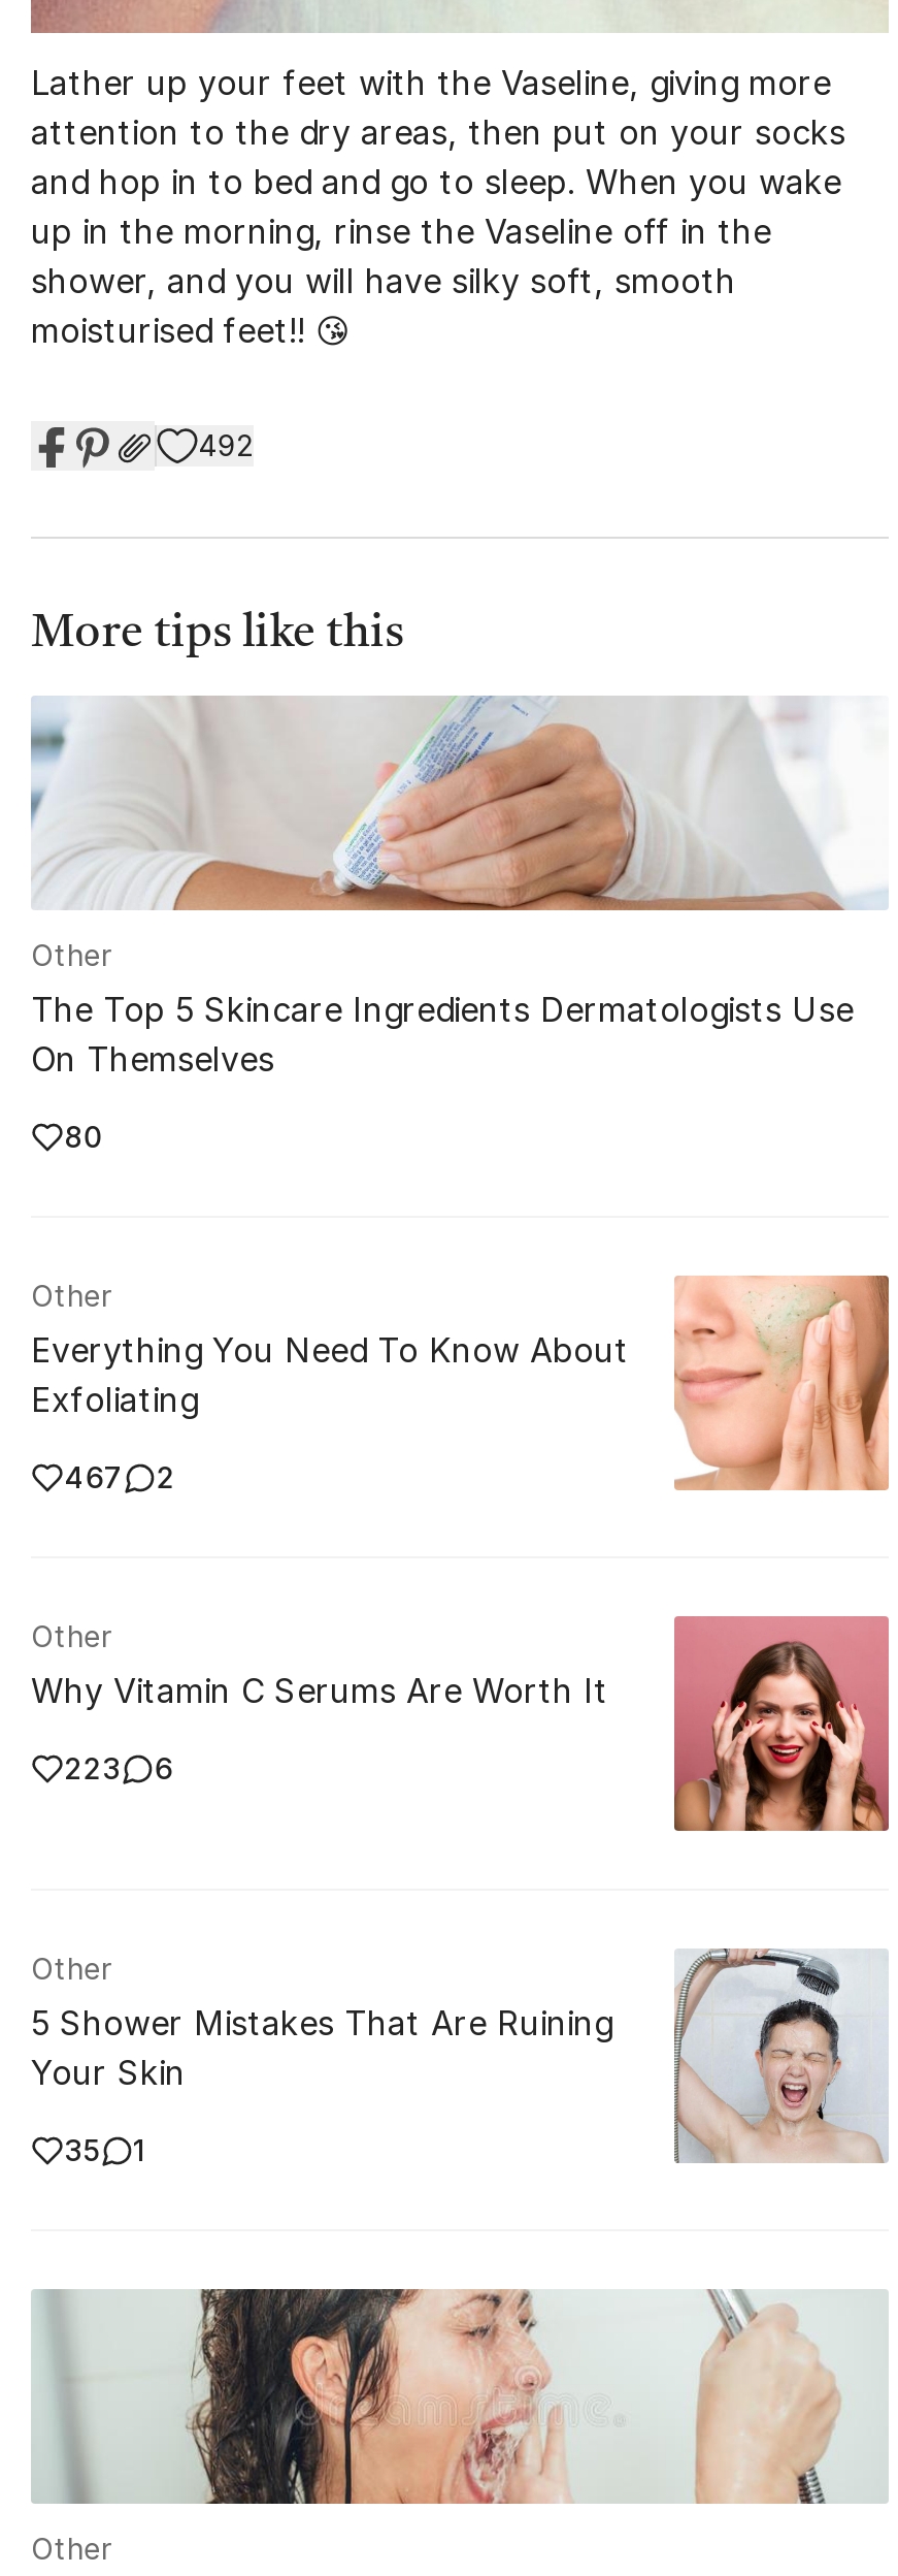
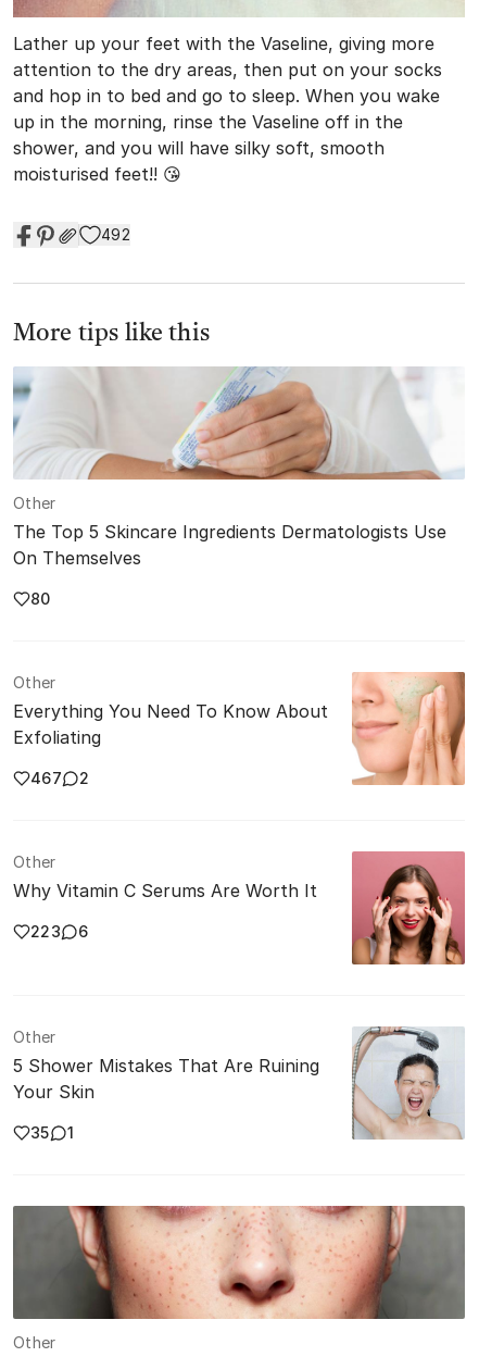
- [image]
+ [image]
